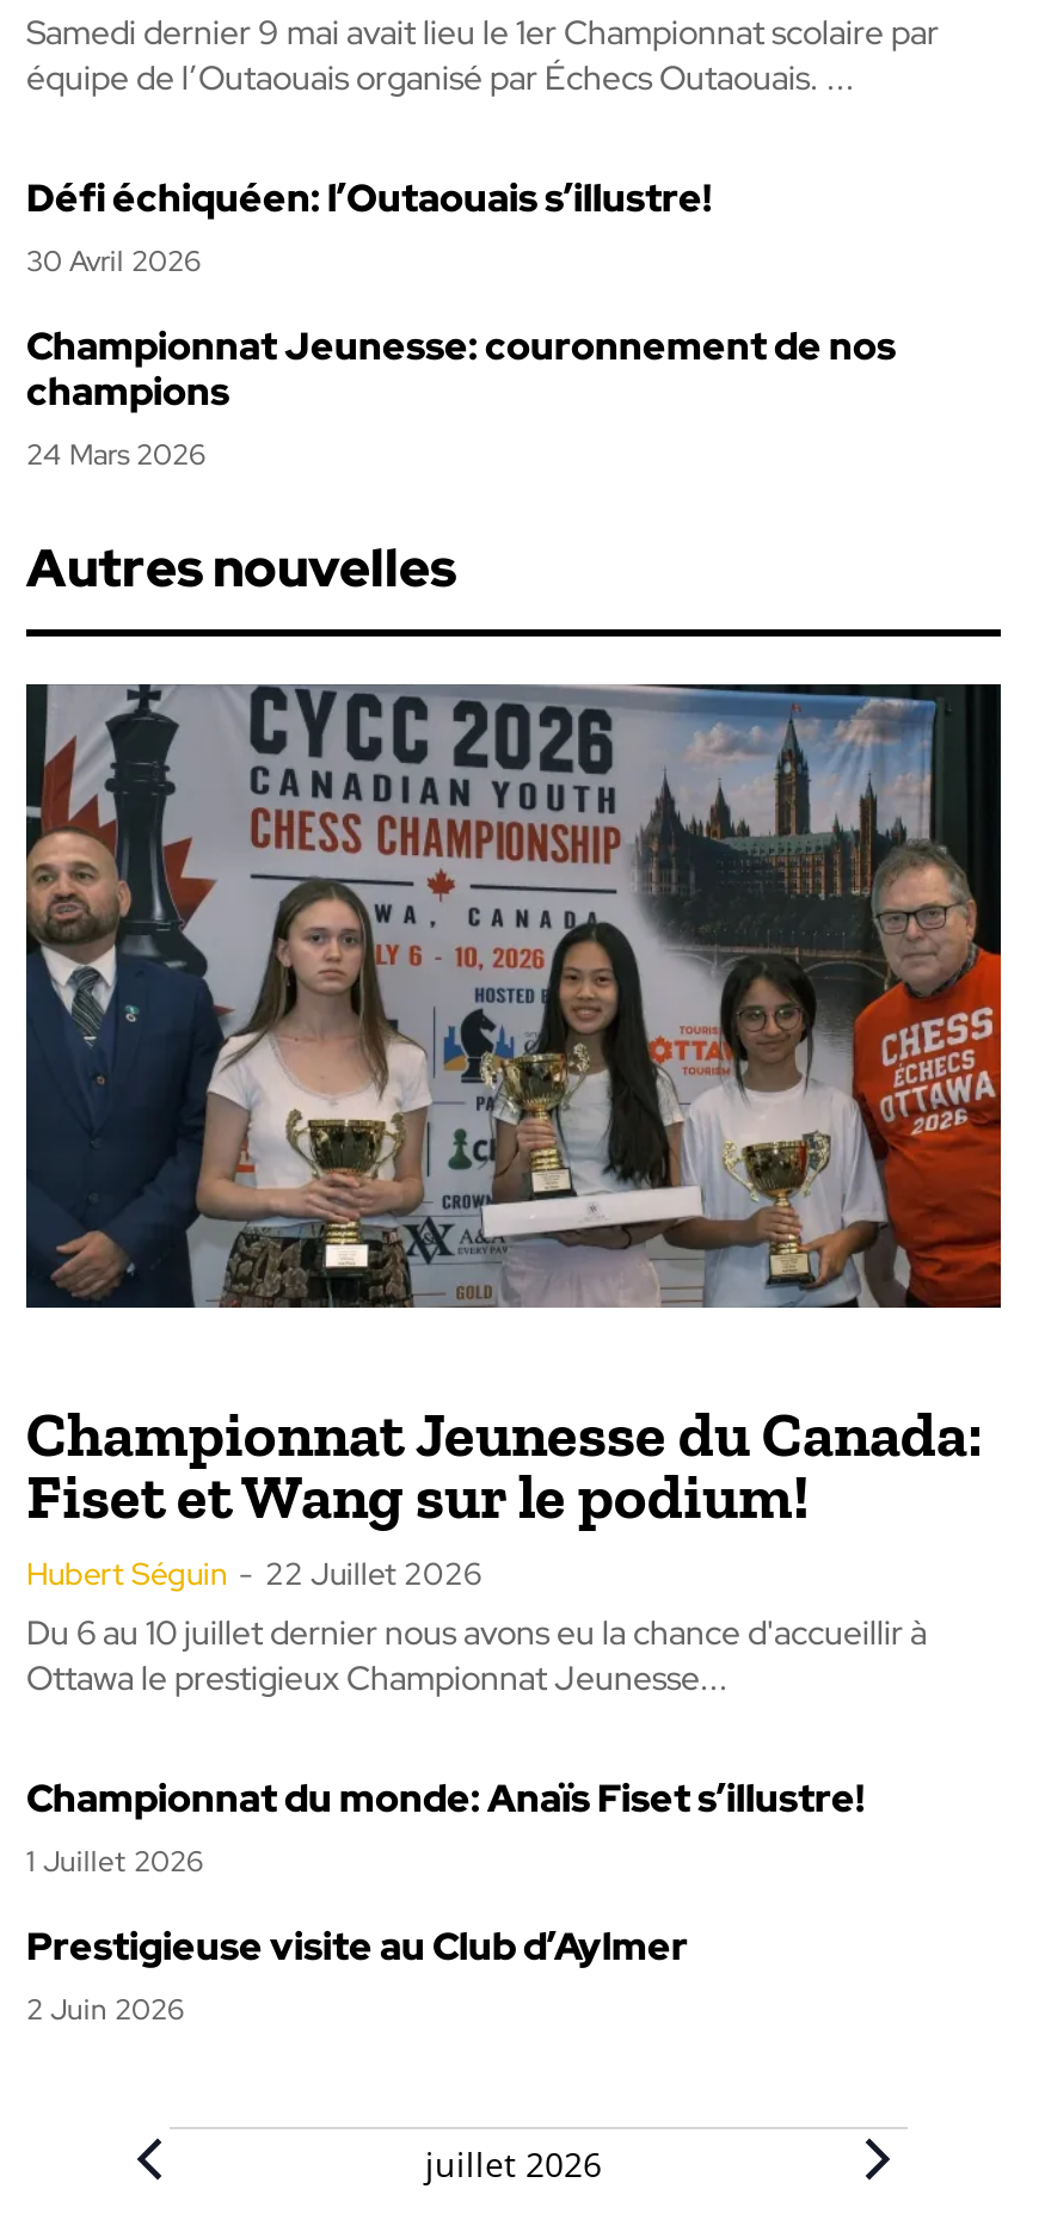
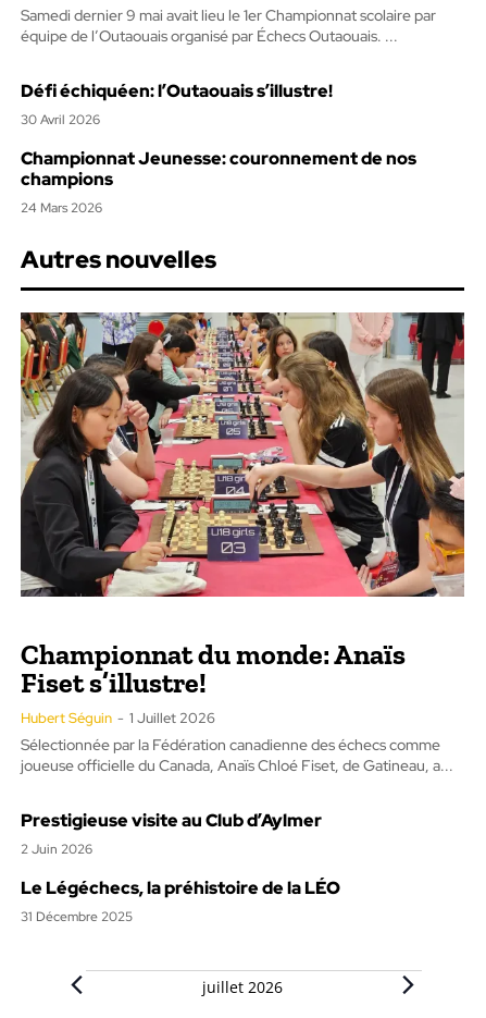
- [image]
+ [image]

- Championnat Jeunesse du Canada:
- Fiset et Wang sur le podium!
- Hubert Séguin - 22 Juillet 2026
- Du 6 au 10 juillet dernier nous avons eu la chance d'accueillir à
- Ottawa le prestigieux Championnat Jeunesse...
- Championnat du monde: Anaïs Fiset s’illustre!
- 1 Juillet 2026
+ Championnat du monde: Anaïs
+ Fiset s’illustre!
+ Hubert Séguin - 1 Juillet 2026
+ Sélectionnée par la Fédération canadienne des échecs comme
+ joueuse officielle du Canada, Anaïs Chloé Fiset, de Gatineau, a...

moved up: Prestigieuse visite au Club d’Aylmer | 2 Juin 2026

+ Le Légéchecs, la préhistoire de la LÉO
+ 31 Décembre 2025
